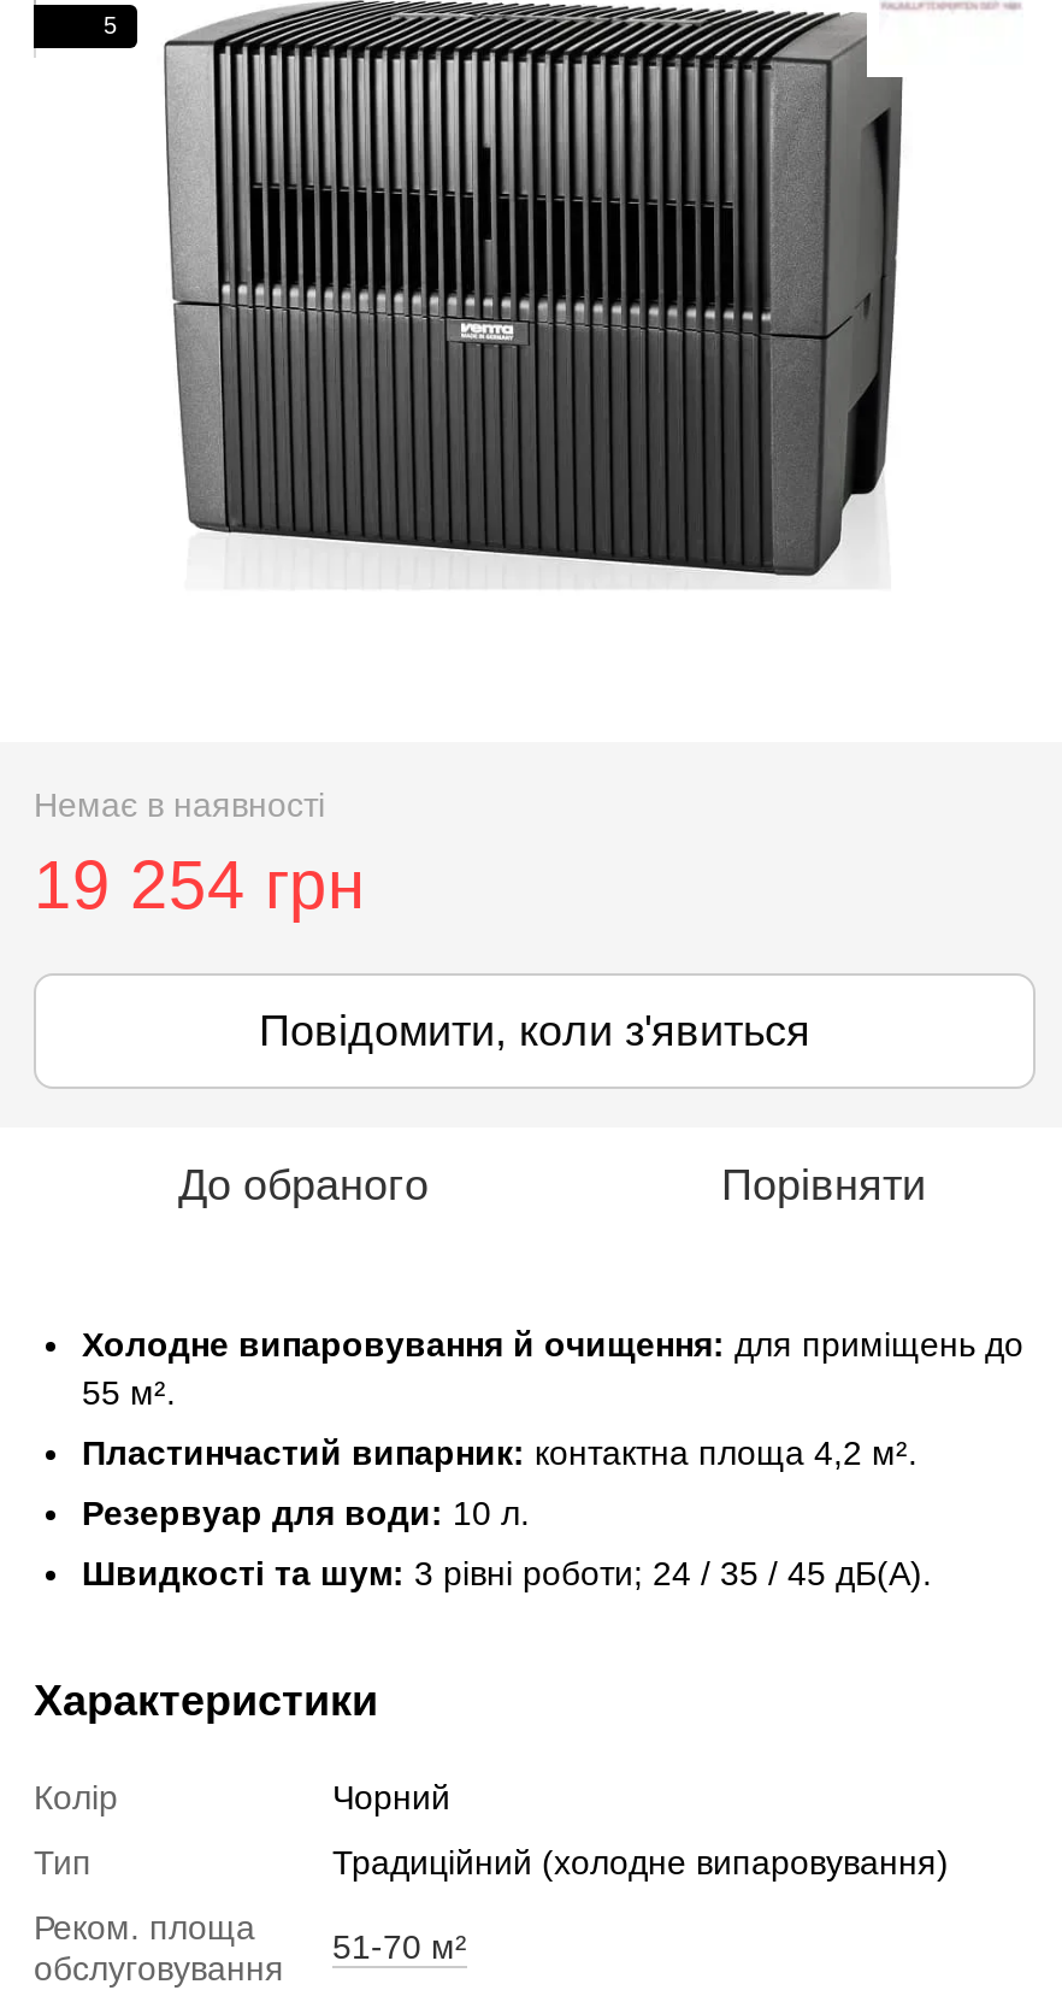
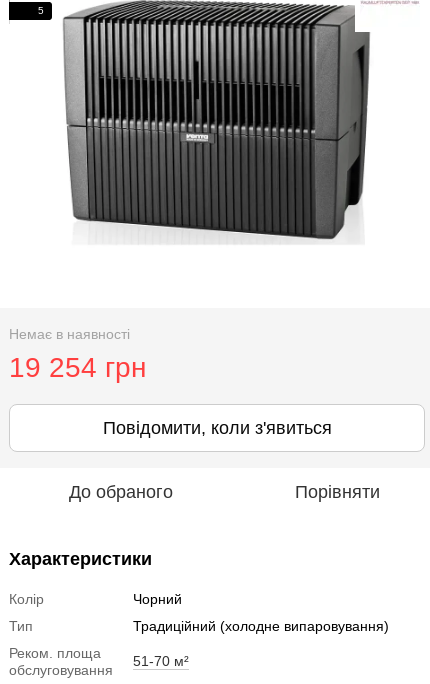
- Холодне випаровування й очищення: для приміщень до
- 55 м².
- Пластинчастий випарник: контактна площа 4,2 м².
- Резервуар для води: 10 л.
- Швидкості та шум: 3 рівні роботи; 24 / 35 / 45 дБ(A).
